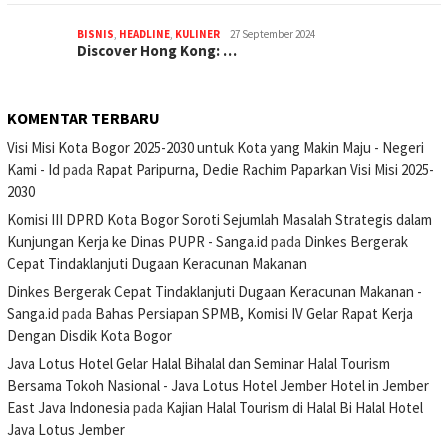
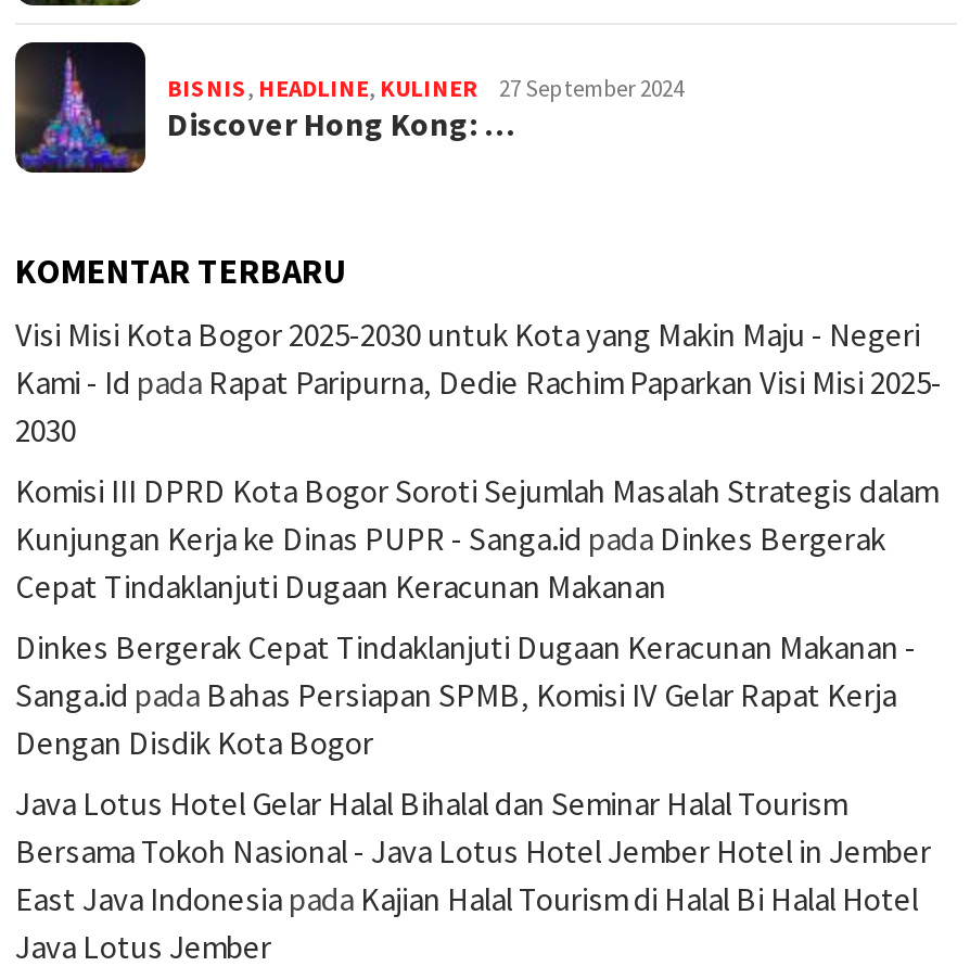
+ [image]
